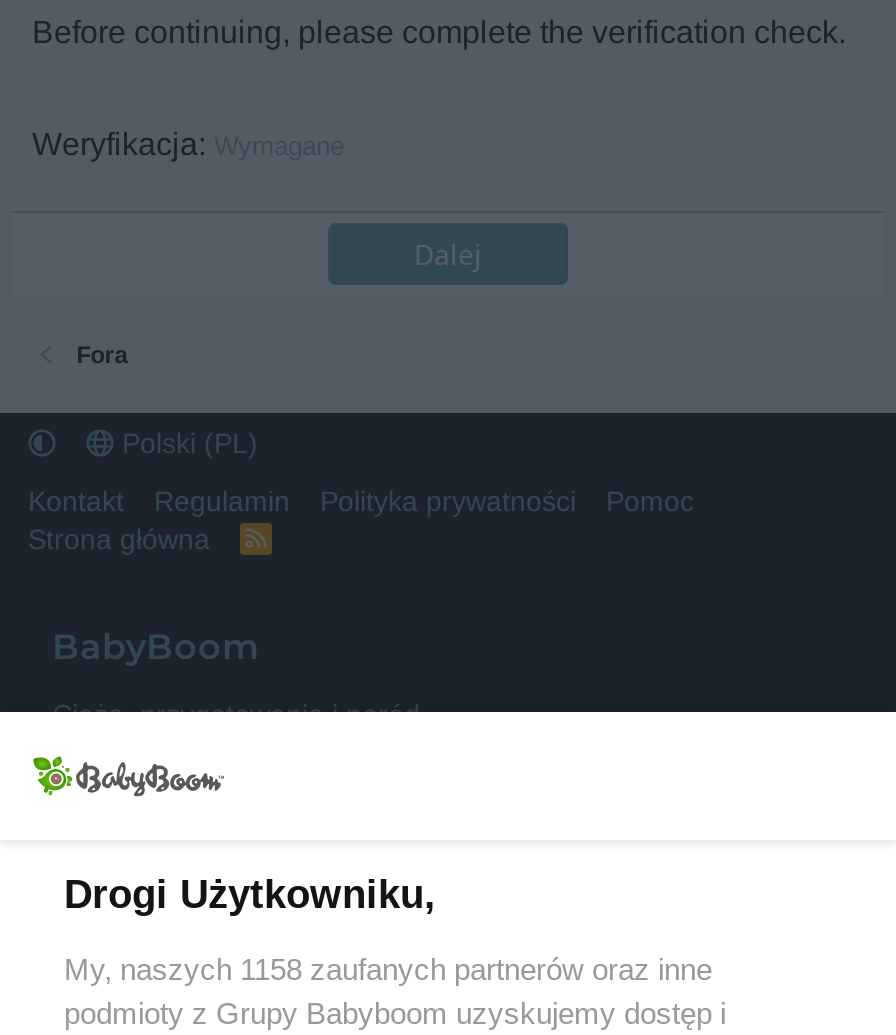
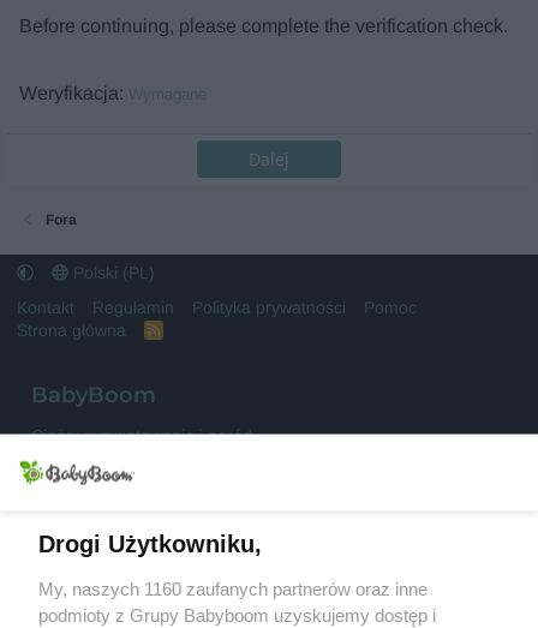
- My, naszych 1158 zaufanych partnerów oraz inne
+ My, naszych 1160 zaufanych partnerów oraz inne
